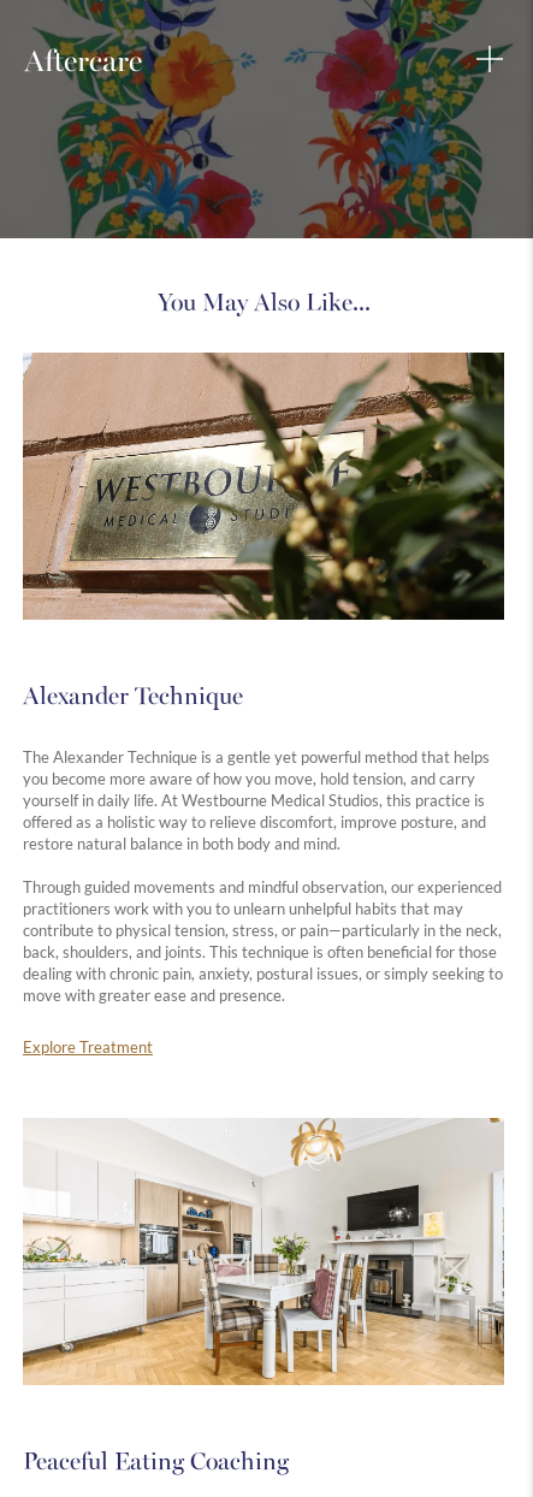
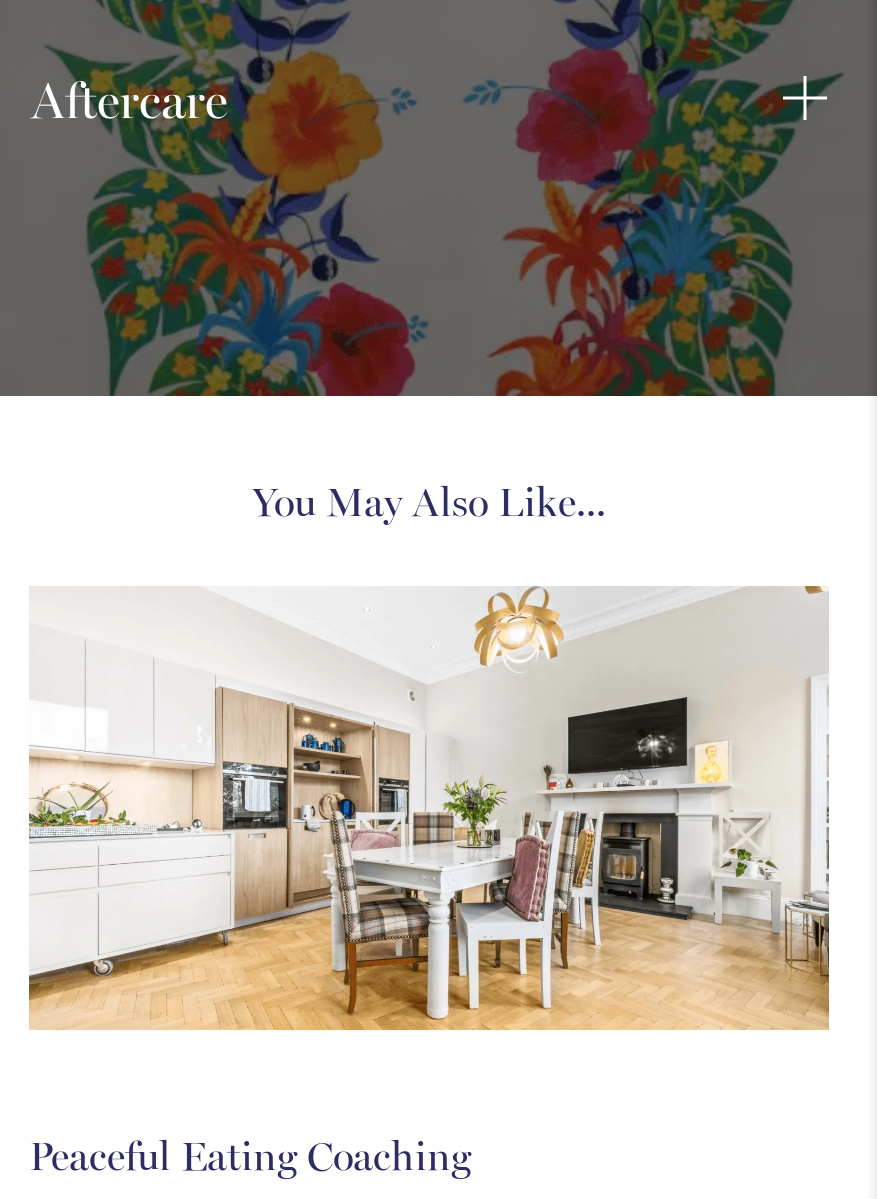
- [image]

- Alexander Technique
- The Alexander Technique is a gentle yet powerful method that helps
- you become more aware of how you move, hold tension, and carry
- yourself in daily life. At Westbourne Medical Studios, this practice is
- offered as a holistic way to relieve discomfort, improve posture, and
- restore natural balance in both body and mind.
- Through guided movements and mindful observation, our experienced
- practitioners work with you to unlearn unhelpful habits that may
- contribute to physical tension, stress, or pain—particularly in the neck,
- back, shoulders, and joints. This technique is often beneficial for those
- dealing with chronic pain, anxiety, postural issues, or simply seeking to
- move with greater ease and presence.
- Explore Treatment
